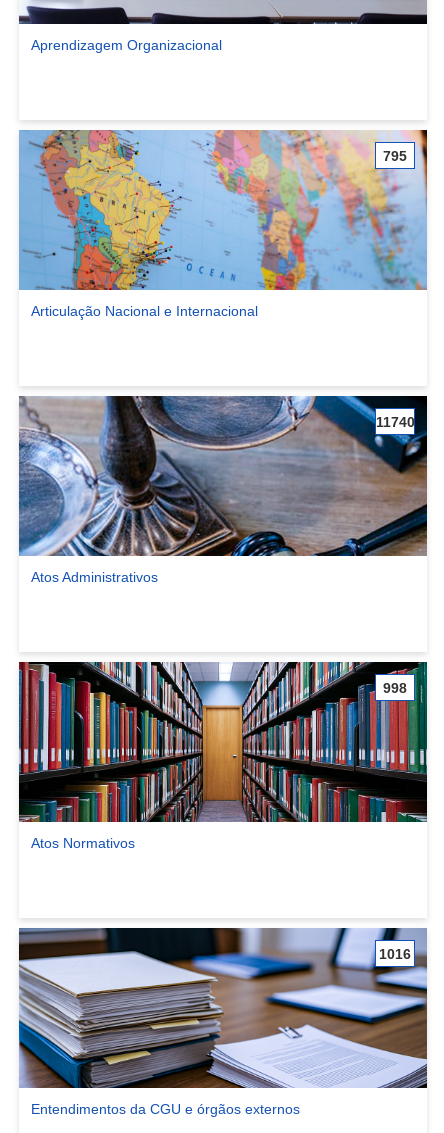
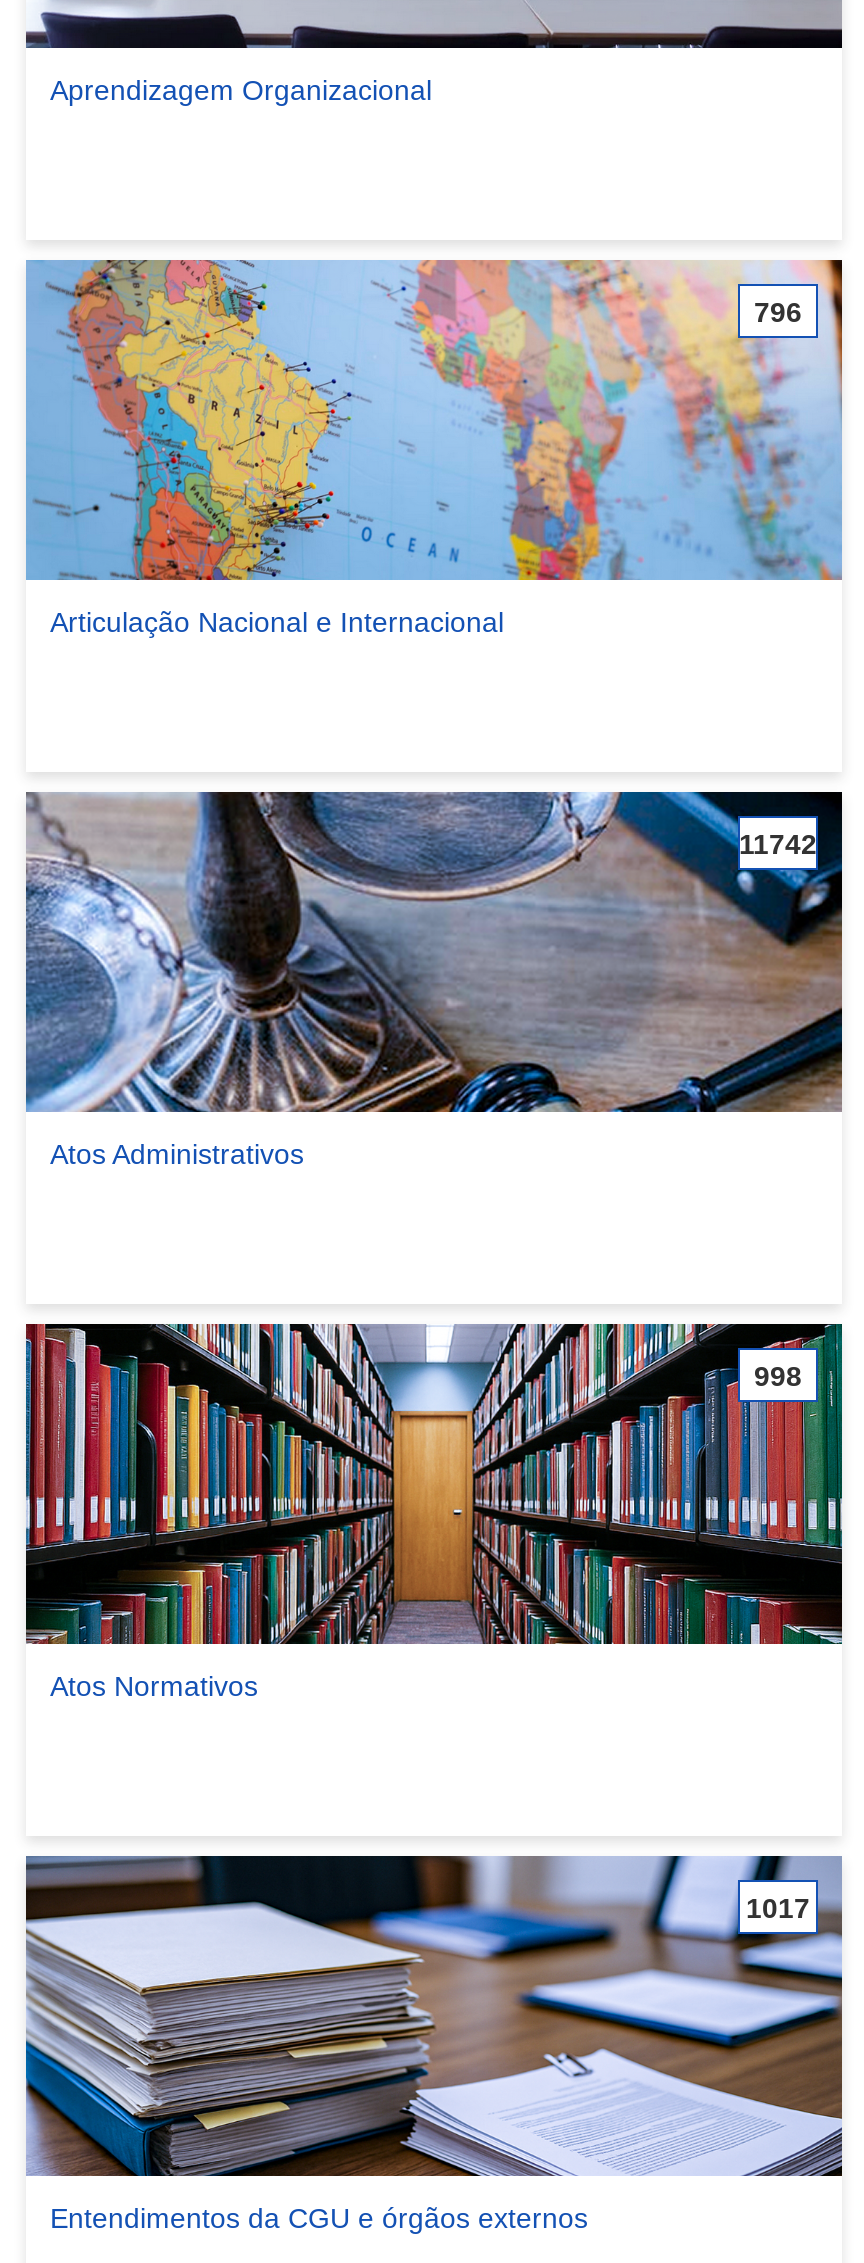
- 795
+ 796

- 11740
+ 11742

- 1016
+ 1017
